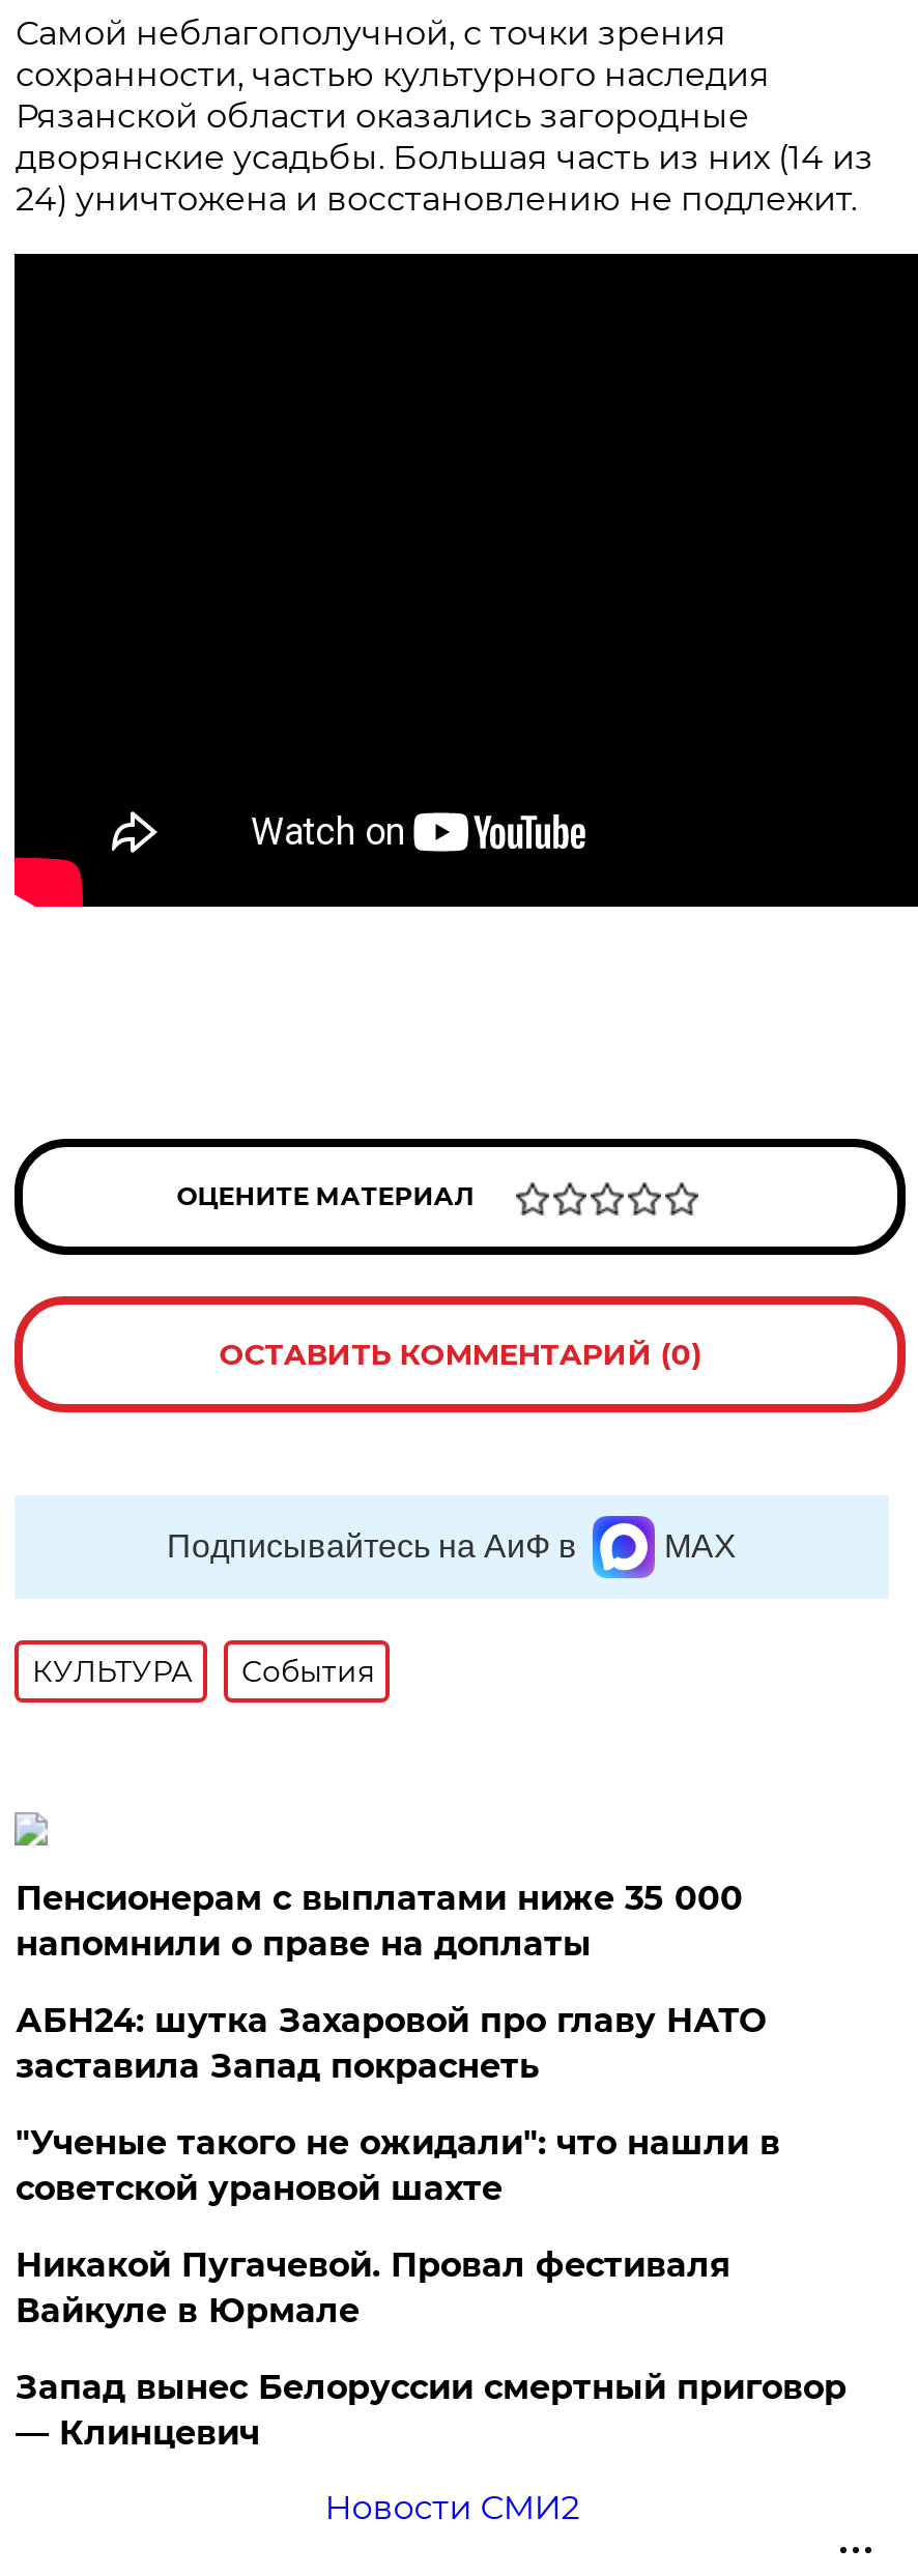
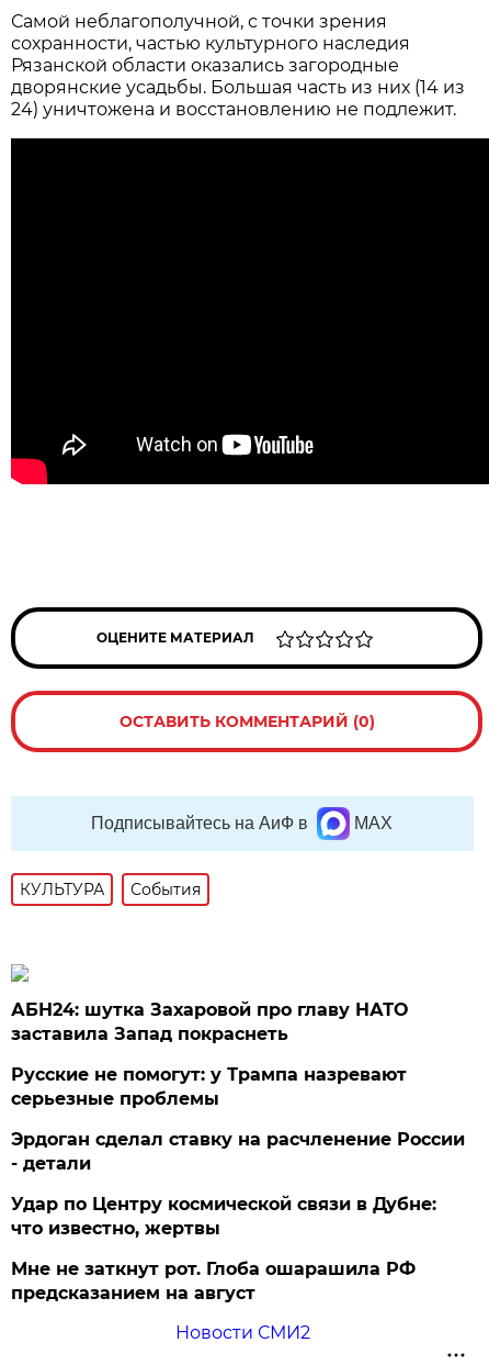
- Пенсионерам с выплатами ниже 35 000
- напомнили о праве на доплаты

moved up: АБН24: шутка Захаровой про главу НАТО | заставила Запад покраснеть

- "Ученые такого не ожидали": что нашли в
- советской урановой шахте
- Никакой Пугачевой. Провал фестиваля
- Вайкуле в Юрмале
- Запад вынес Белоруссии смертный приговор
- — Клинцевич
+ Русские не помогут: у Трампа назревают
+ серьезные проблемы
+ Эрдоган сделал ставку на расчленение России
+ - детали
+ Удар по Центру космической связи в Дубне:
+ что известно, жертвы
+ Мне не заткнут рот. Глоба ошарашила РФ
+ предсказанием на август
